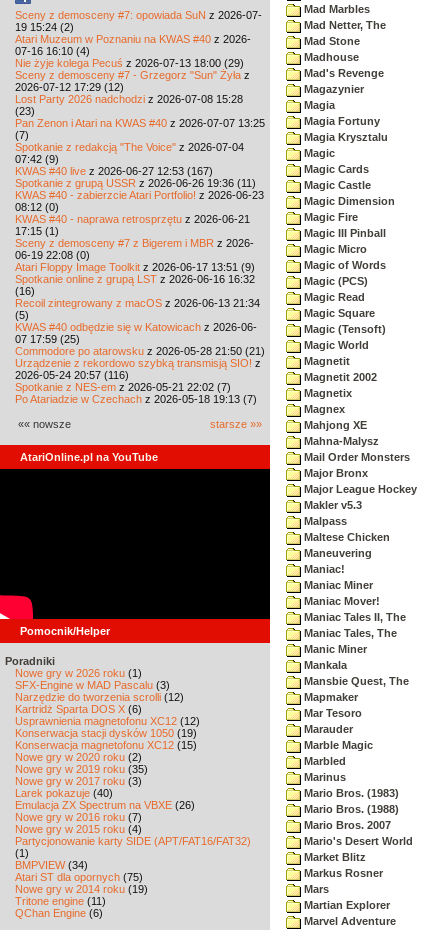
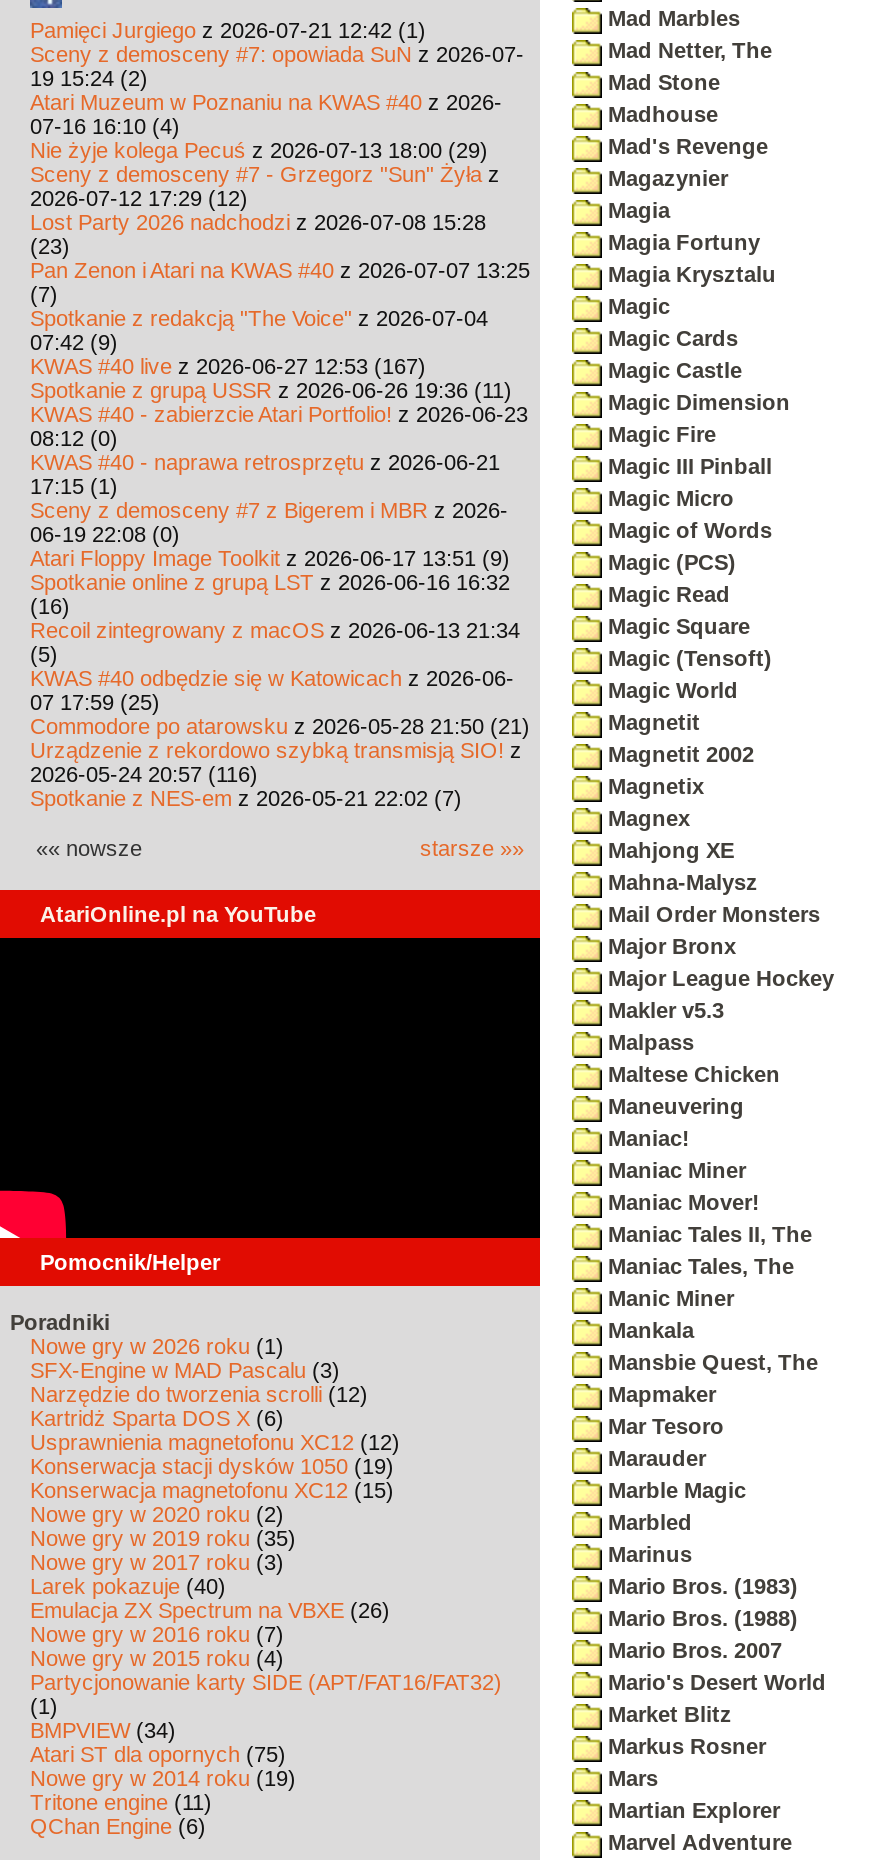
+ Pamięci Jurgiego z 2026-07-21 12:42 (1)

- Po Atariadzie w Czechach z 2026-05-18 19:13 (7)
